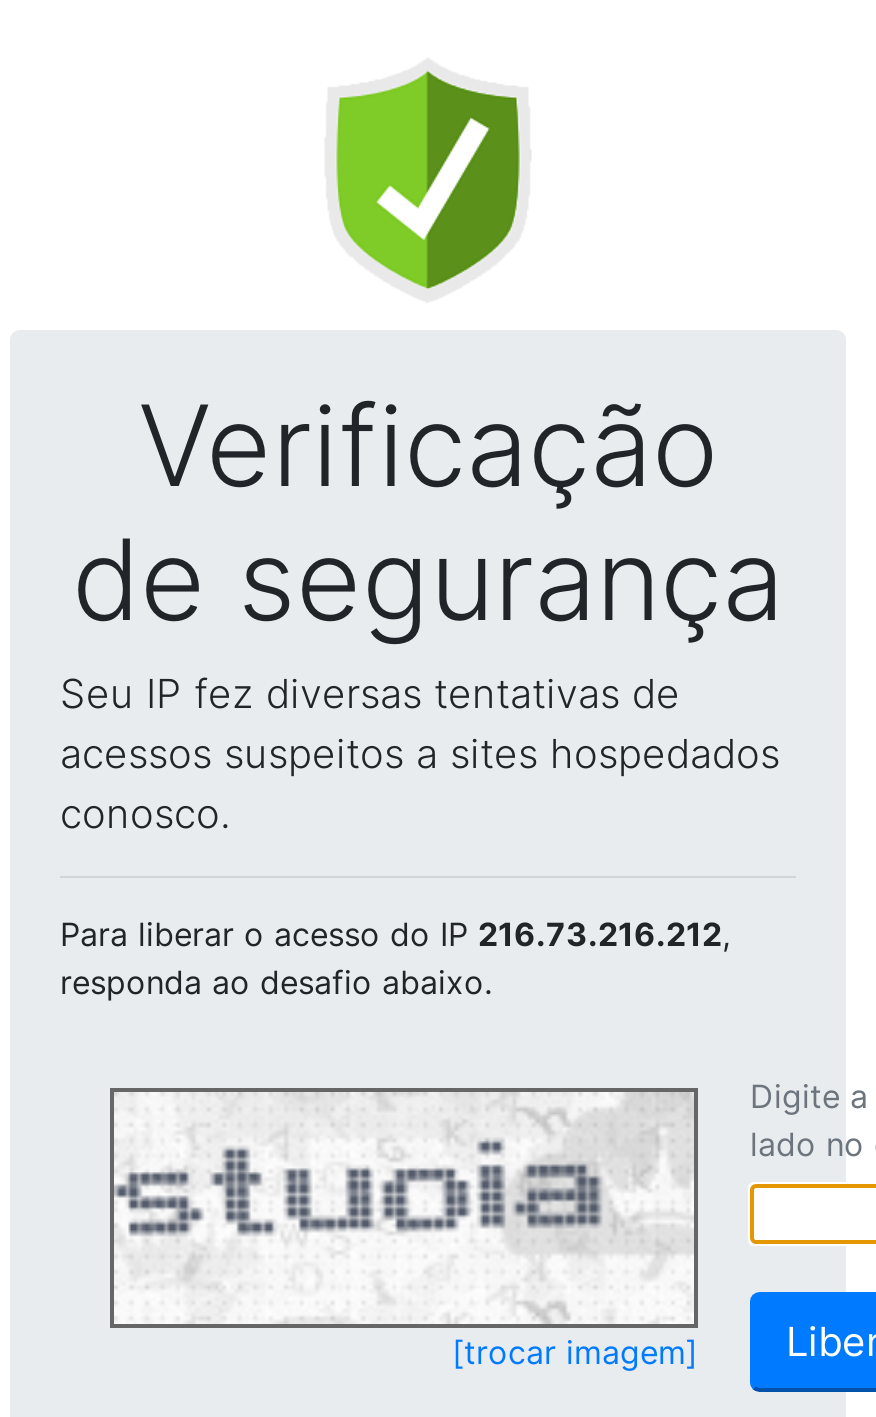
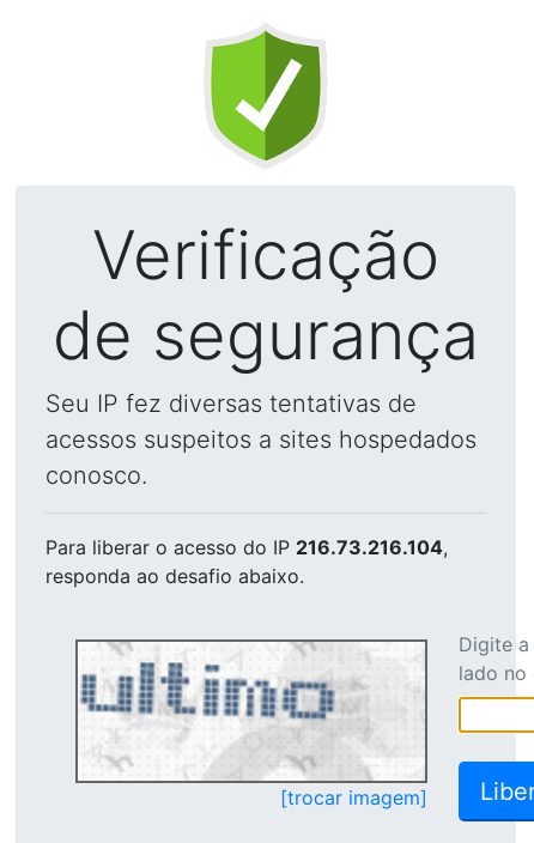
- Para liberar o acesso do IP 216.73.216.212,
+ Para liberar o acesso do IP 216.73.216.104,

- [image]
+ [image]
